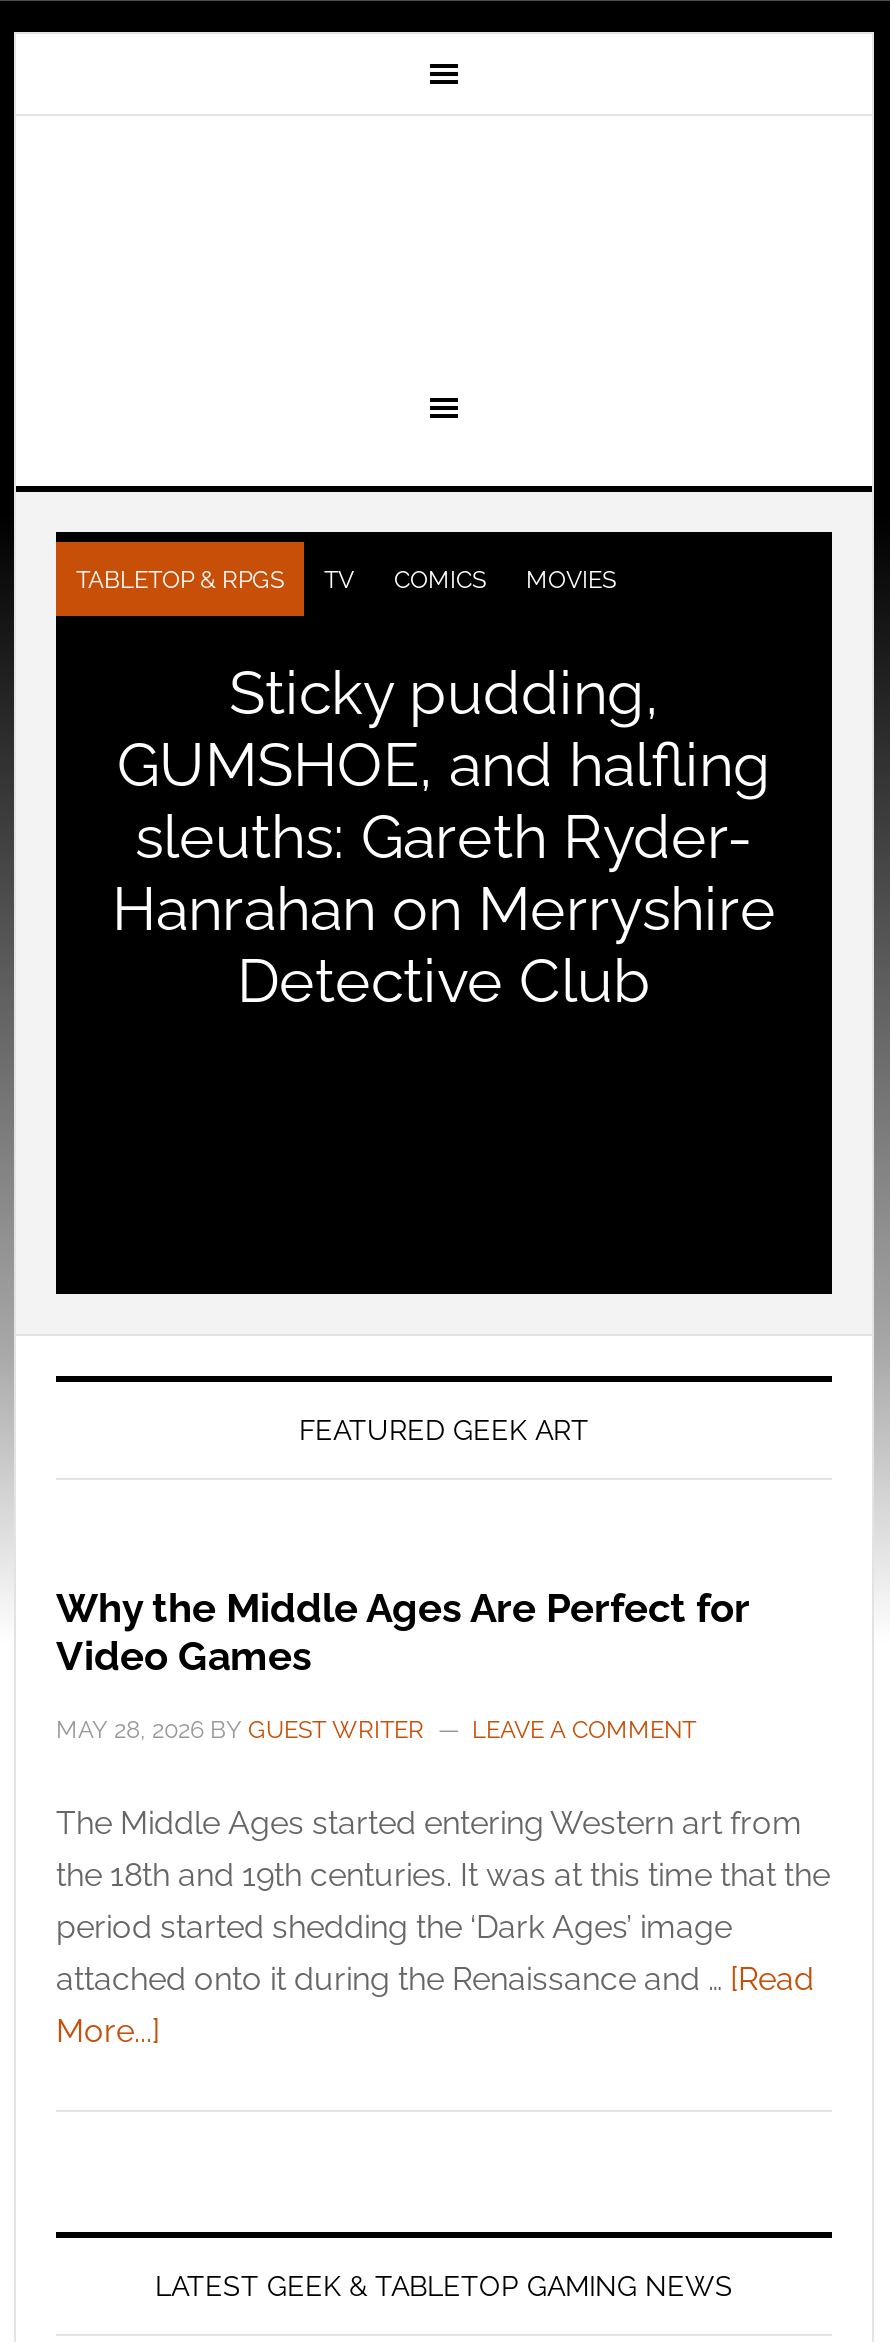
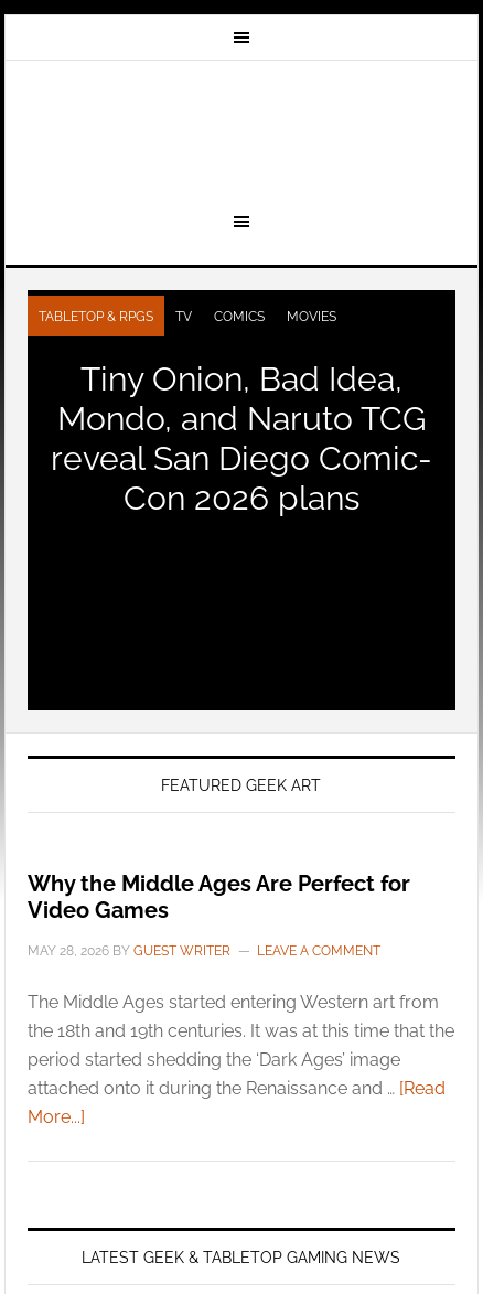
- Sticky pudding,
- GUMSHOE, and halfling
- sleuths: Gareth Ryder-
- Hanrahan on Merryshire
- Detective Club
+ Tiny Onion, Bad Idea,
+ Mondo, and Naruto TCG
+ reveal San Diego Comic-
+ Con 2026 plans
